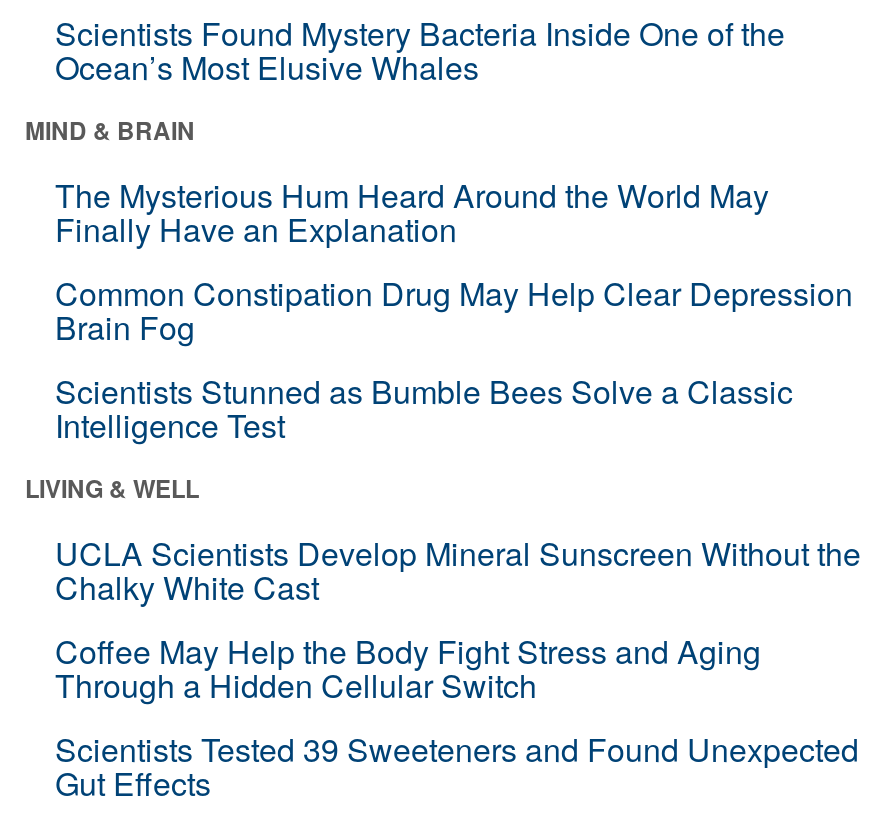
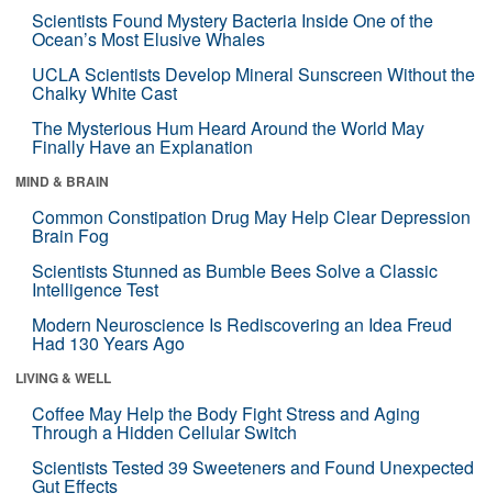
moved down: MIND & BRAIN

+ Modern Neuroscience Is Rediscovering an Idea Freud
+ Had 130 Years Ago

moved down: LIVING & WELL

moved up: UCLA Scientists Develop Mineral Sunscreen Without the | Chalky White Cast
